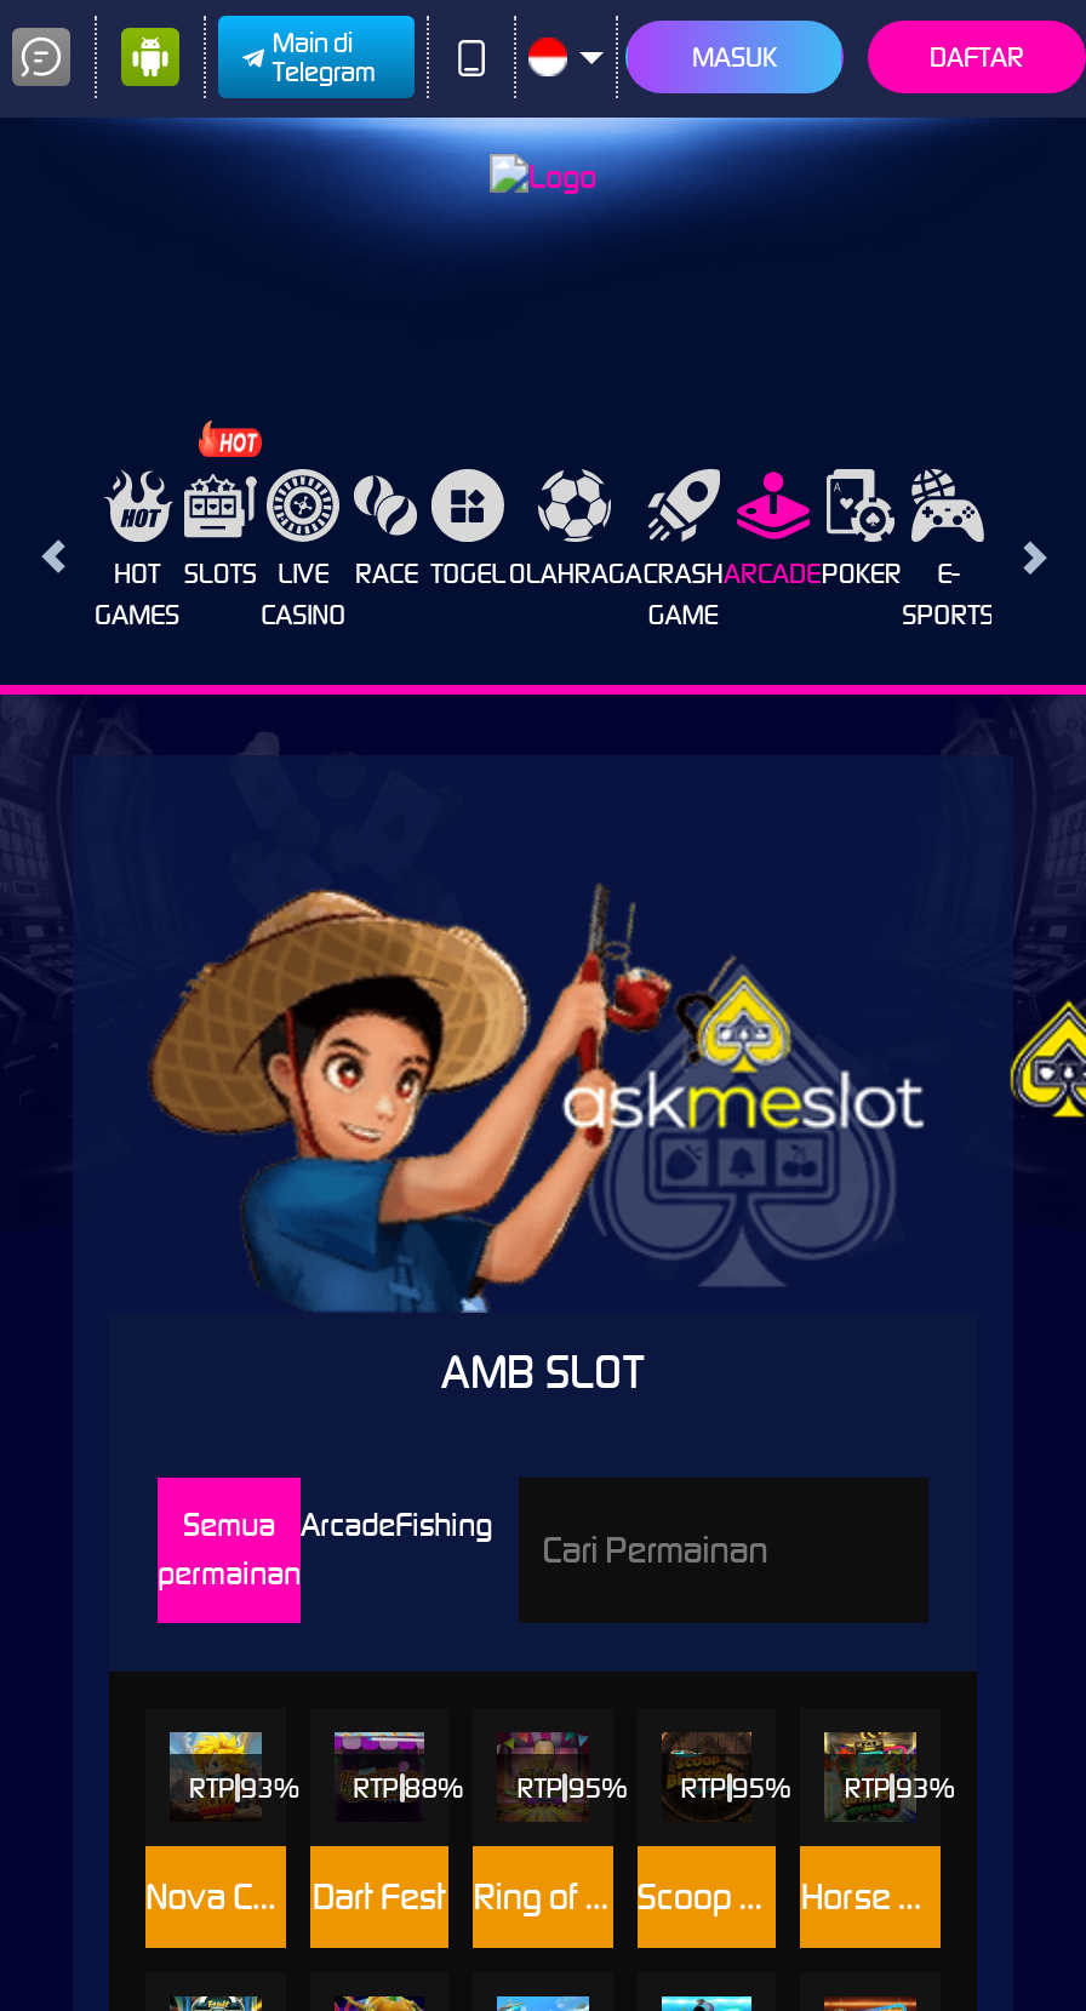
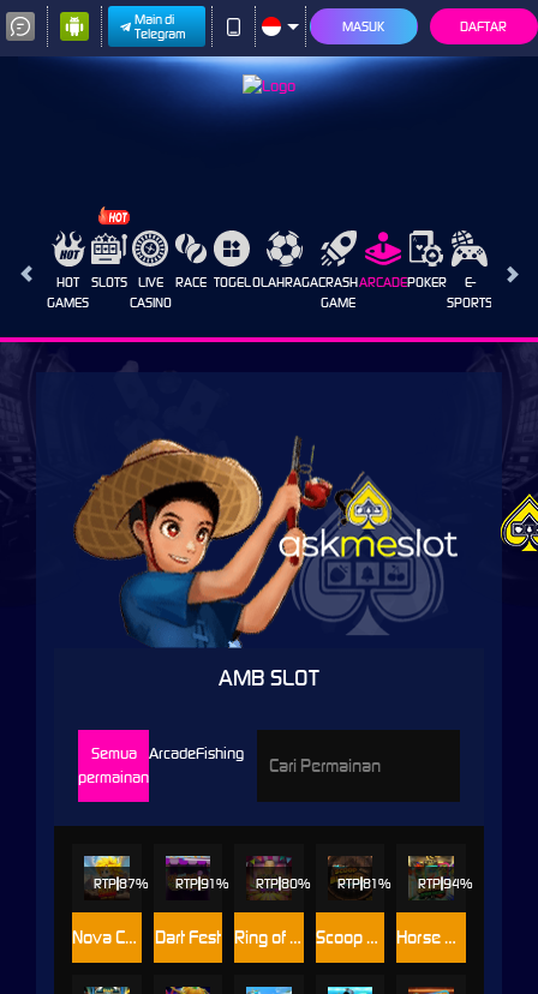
- RTP 93%
+ RTP 87%

- RTP 88%
+ RTP 91%

- RTP 95%
+ RTP 80%

- RTP 95%
+ RTP 81%

- RTP 93%
+ RTP 94%
